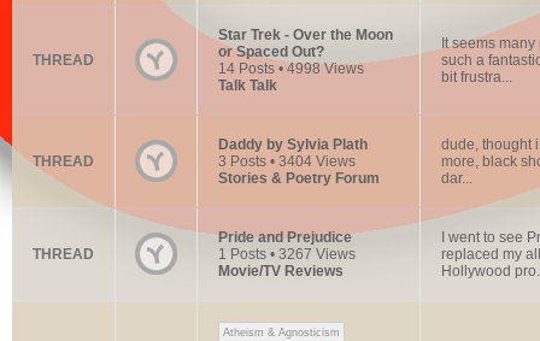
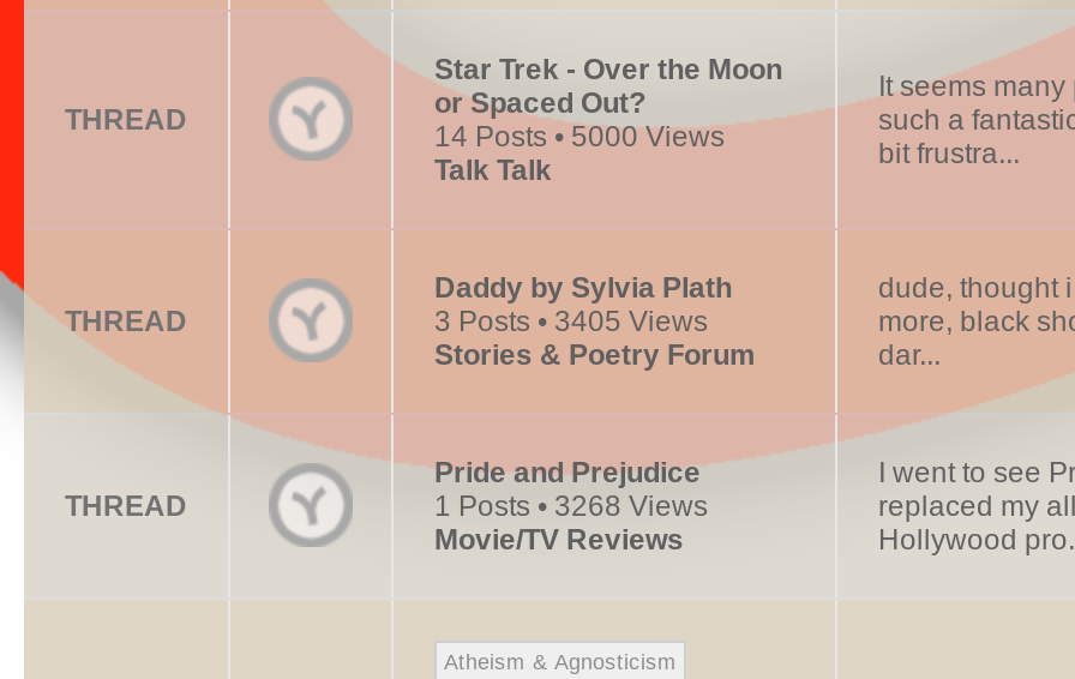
- 14 Posts • 4998 Views
+ 14 Posts • 5000 Views

- 3 Posts • 3404 Views
+ 3 Posts • 3405 Views

- 1 Posts • 3267 Views
+ 1 Posts • 3268 Views
